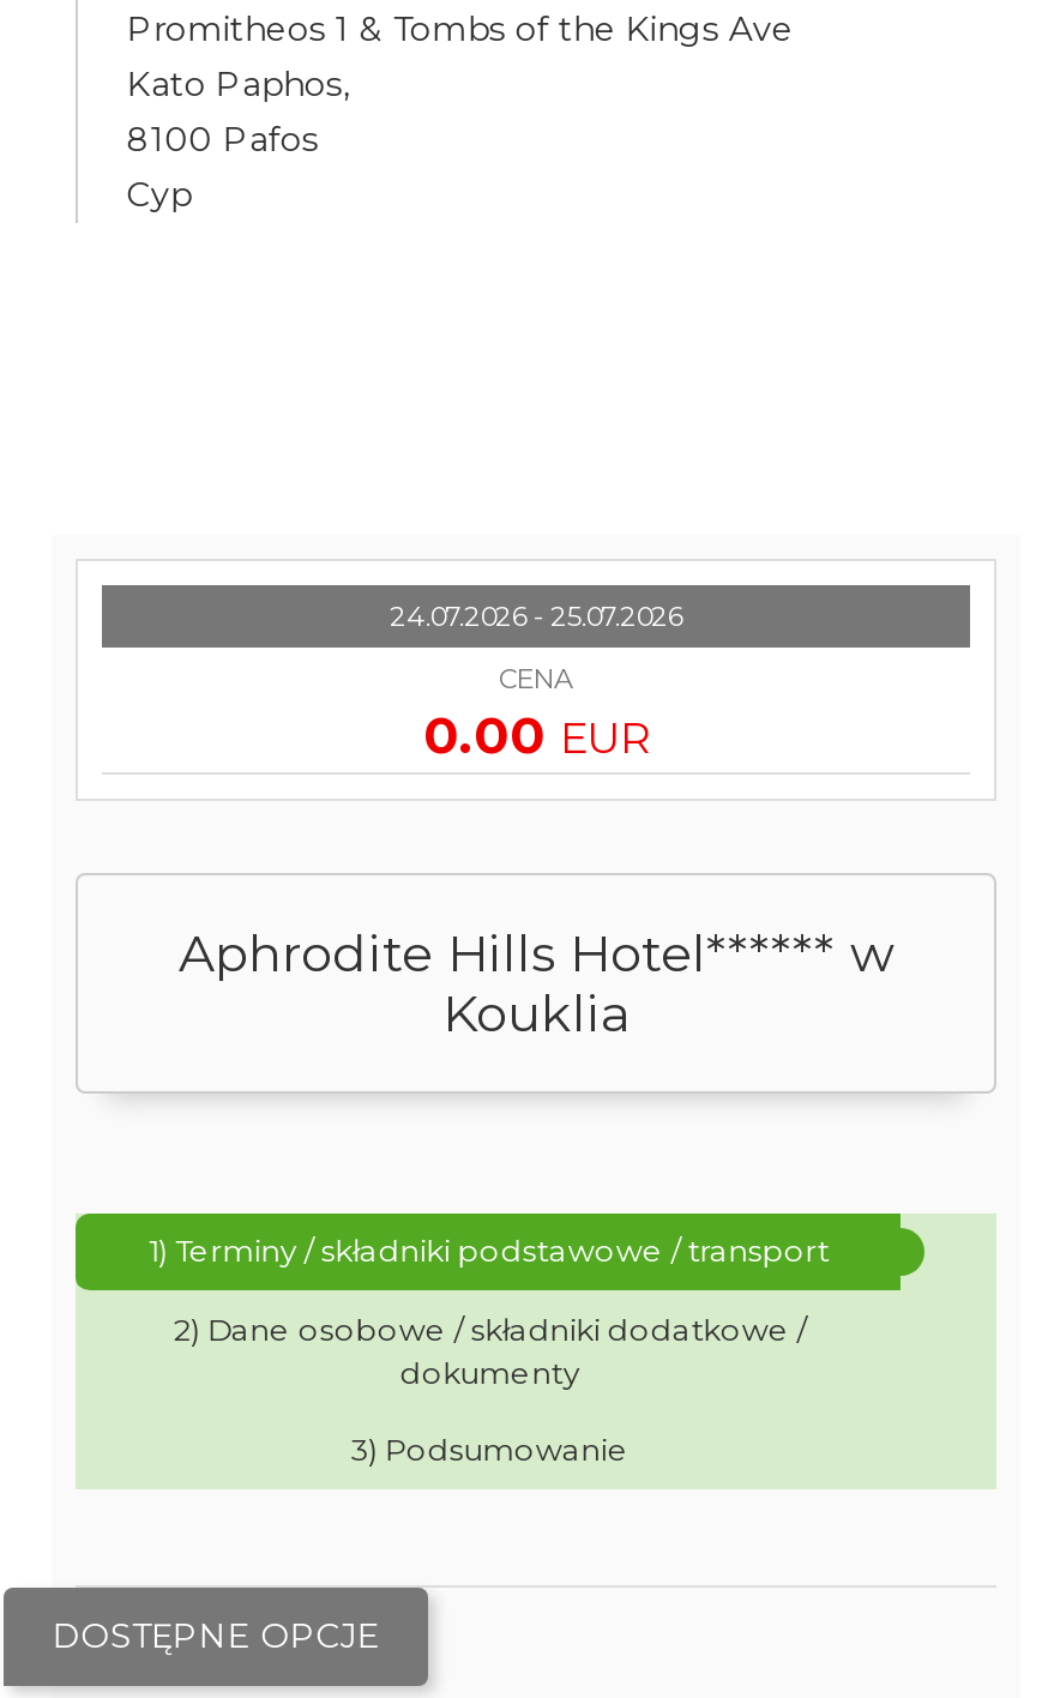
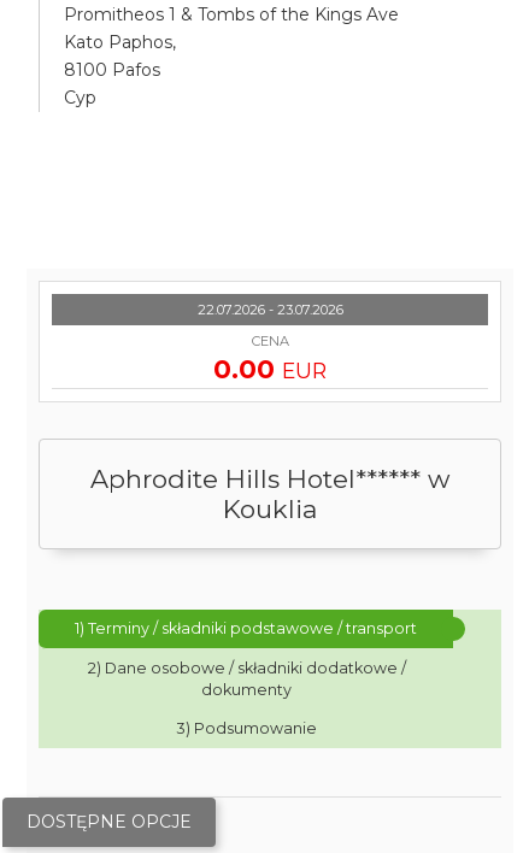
- 24.07.2026 - 25.07.2026
+ 22.07.2026 - 23.07.2026
